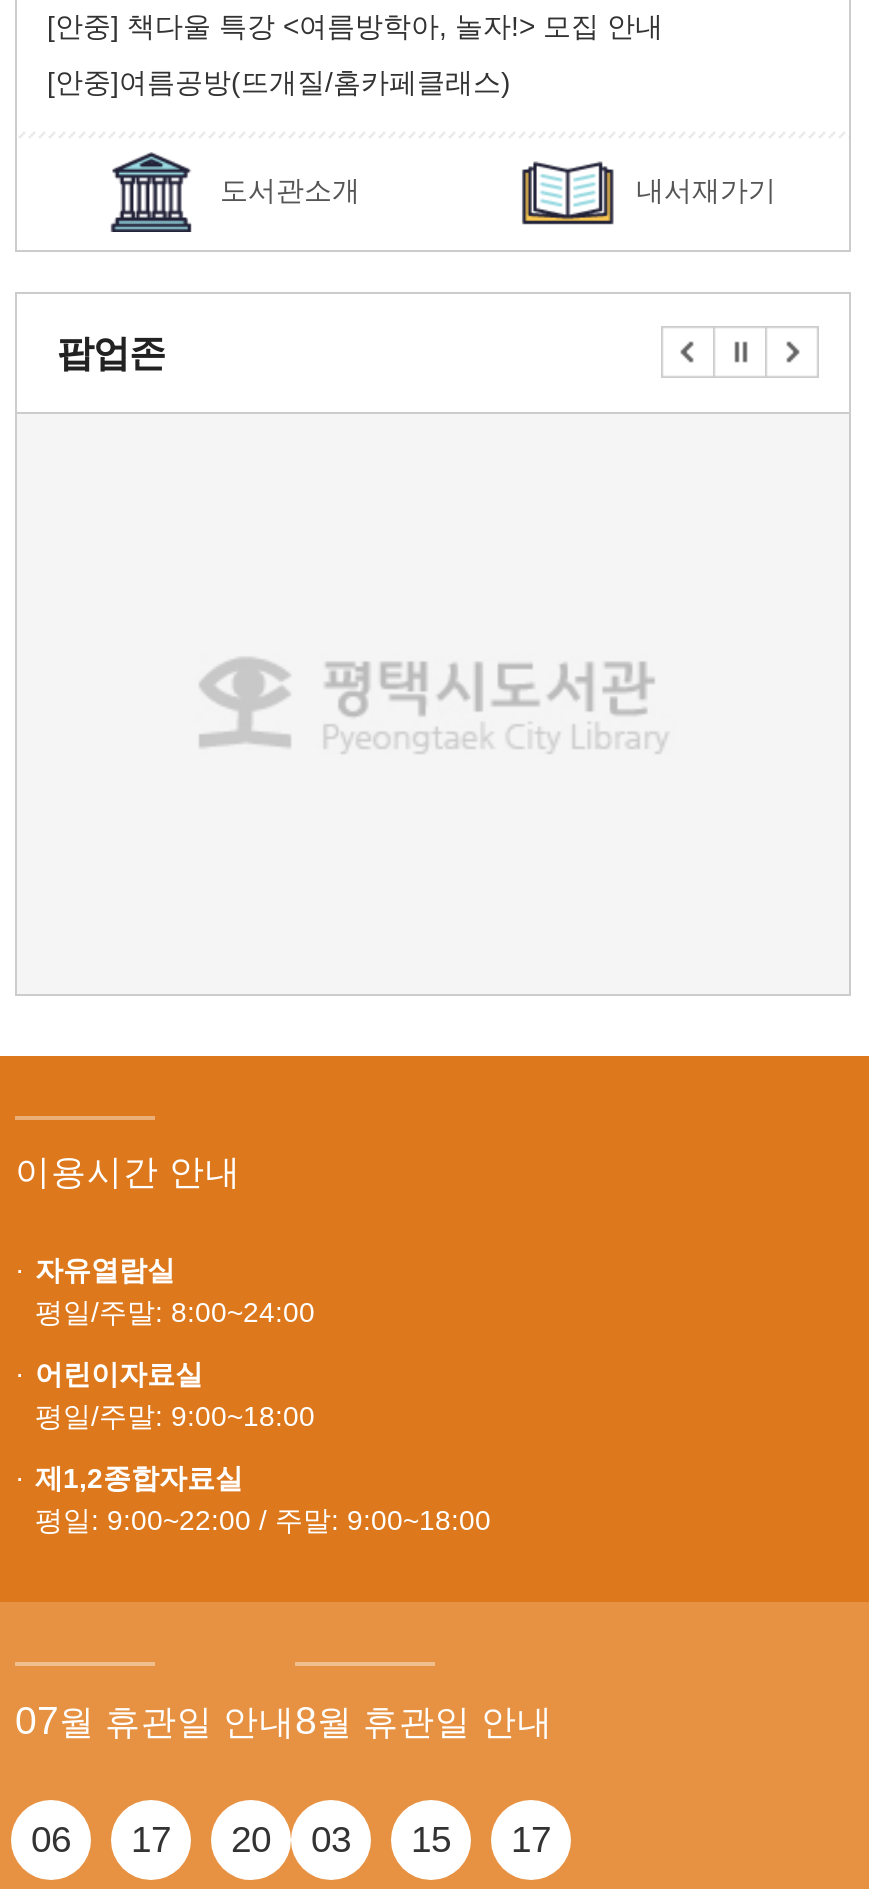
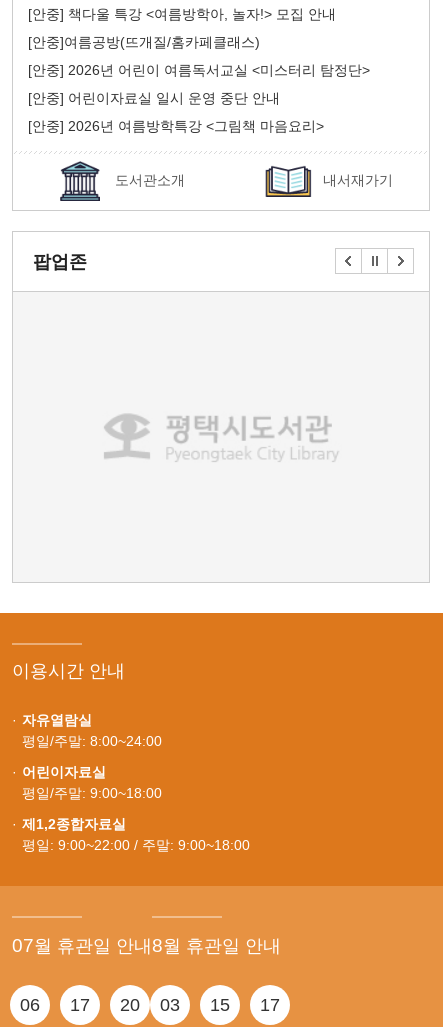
+ [안중] 2026년 어린이 여름독서교실 <미스터리 탐정단>
+ [안중] 어린이자료실 일시 운영 중단 안내
+ [안중] 2026년 여름방학특강 <그림책 마음요리>
